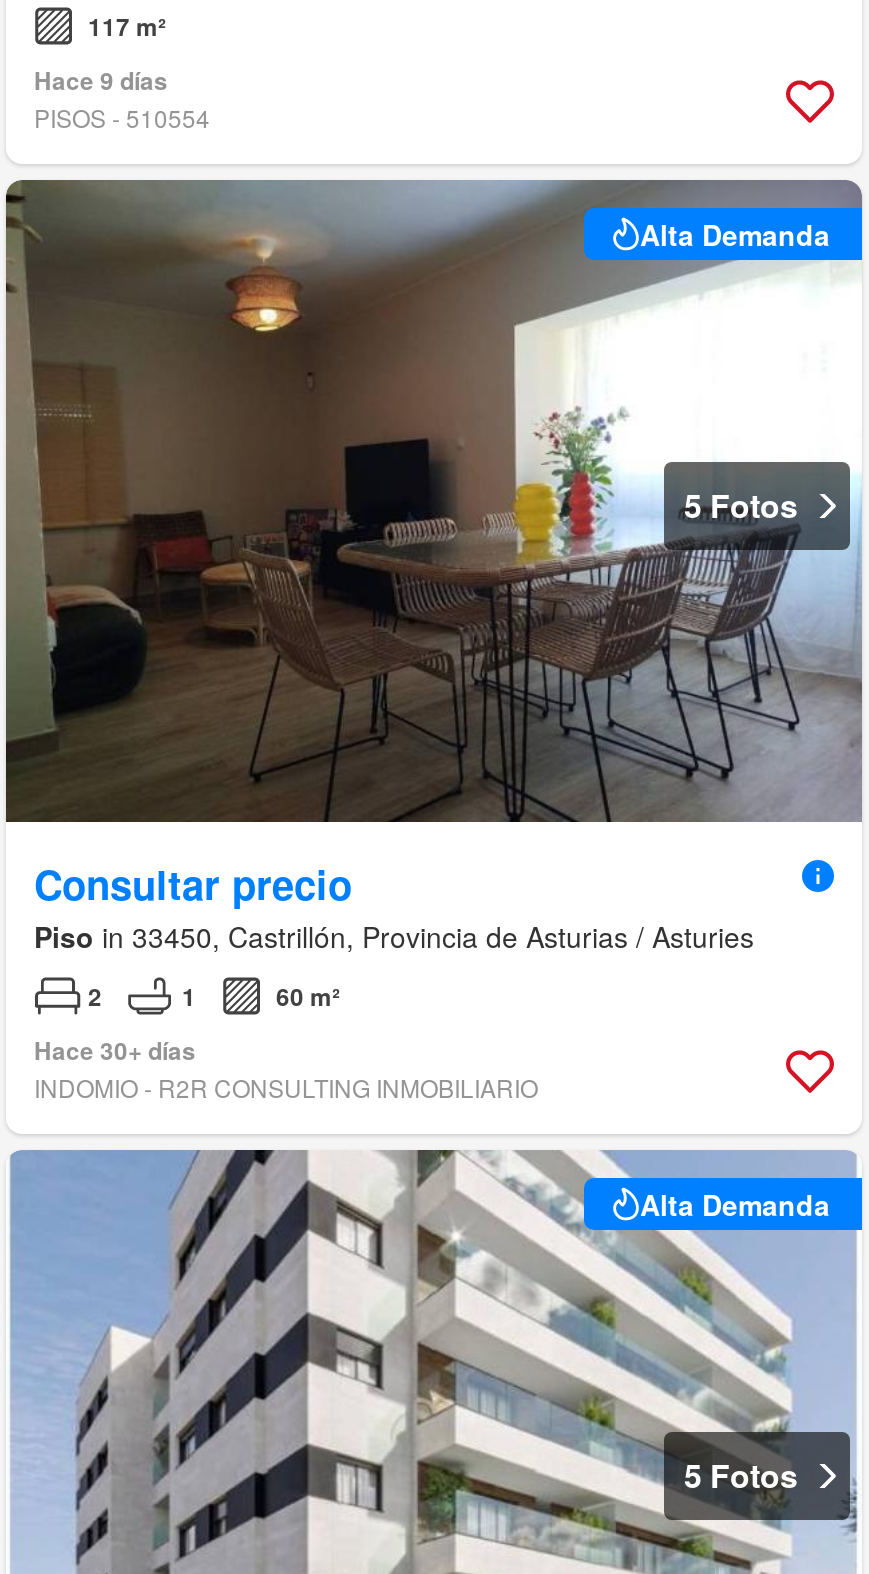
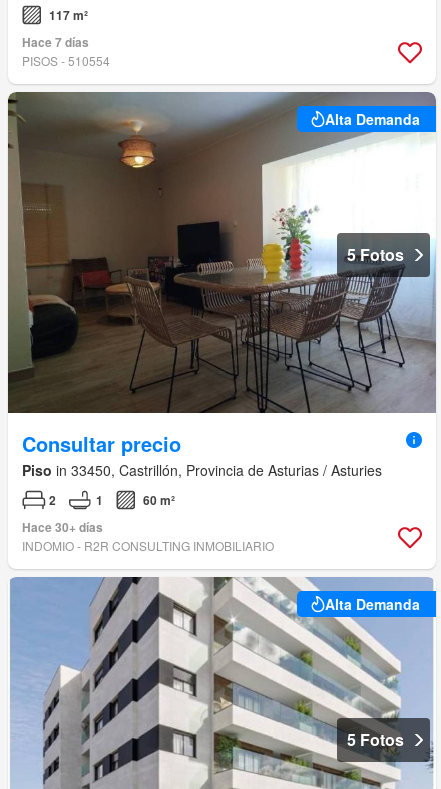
- Hace 9 días
+ Hace 7 días
